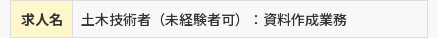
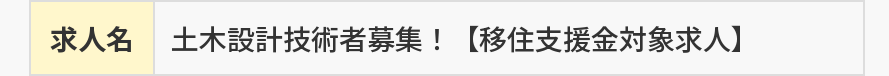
- 土木技術者（未経験者可）：資料作成業務
+ 土木設計技術者募集！【移住支援金対象求人】
